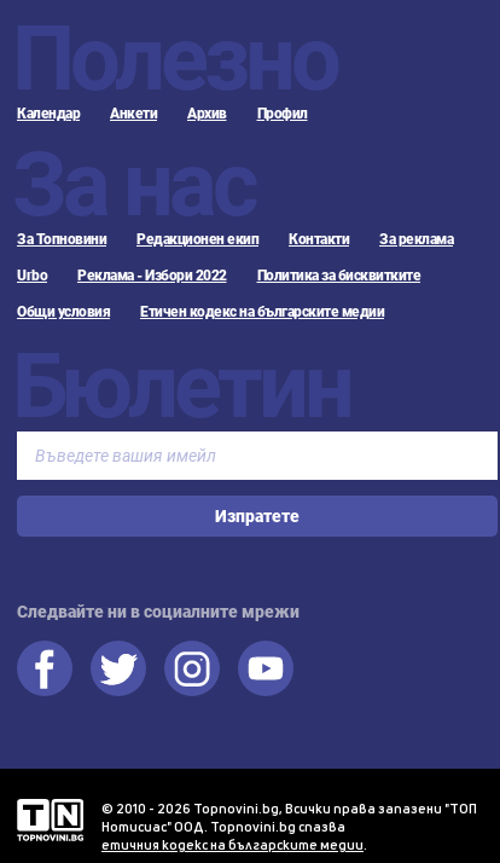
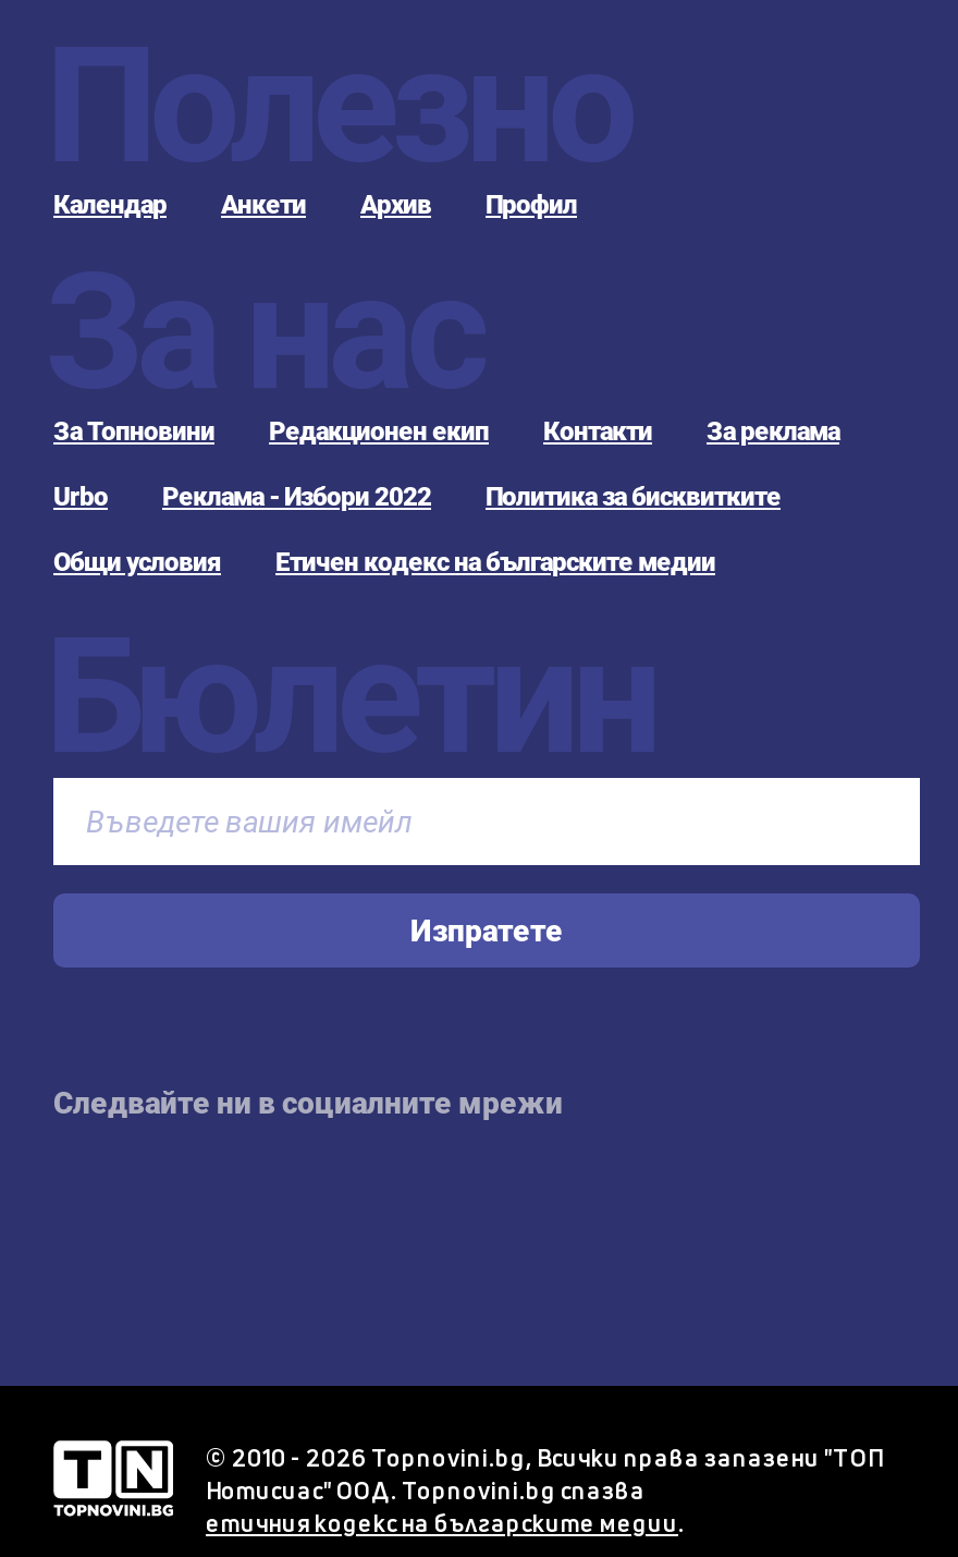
- [image]

- [image]

- [image]

- [image]
